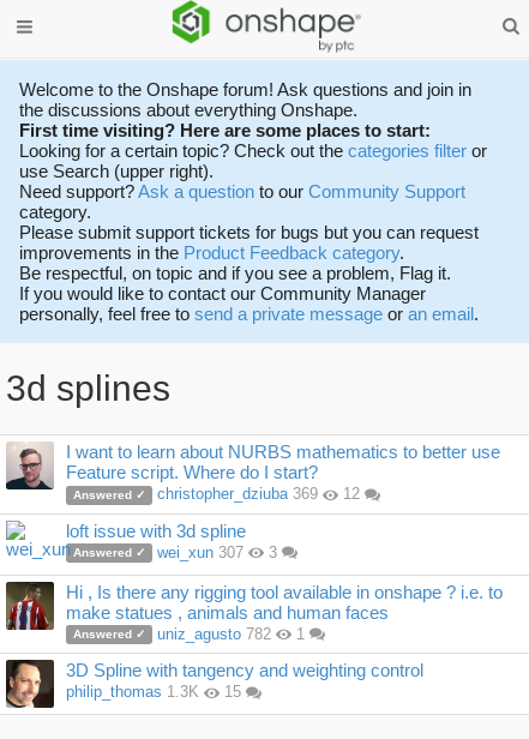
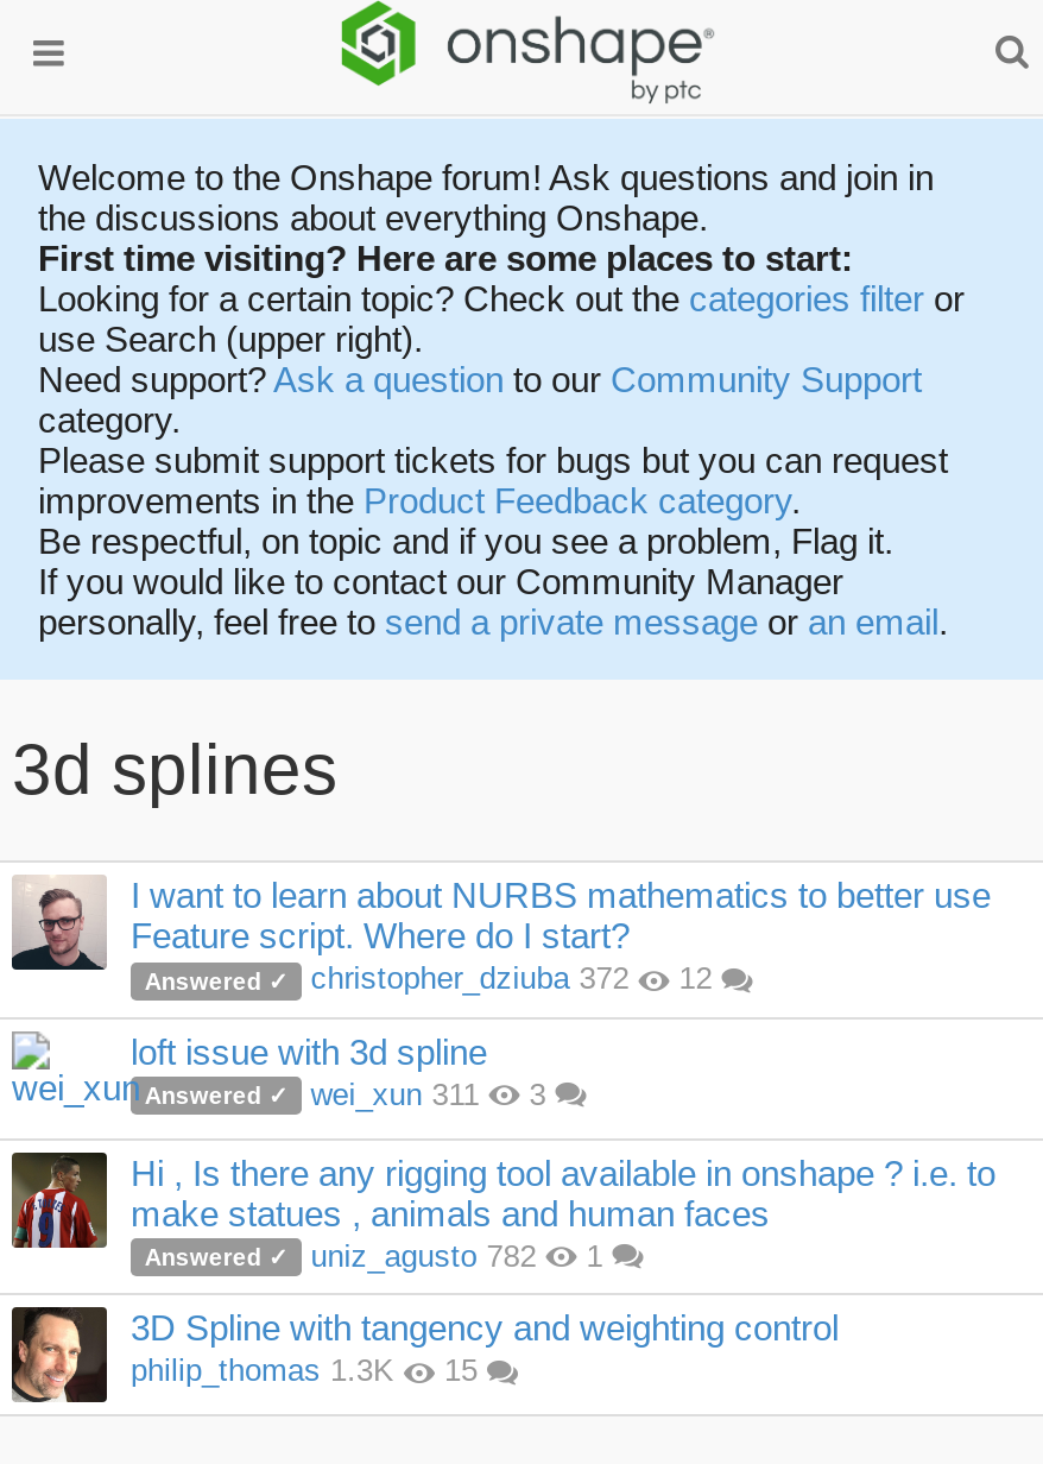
- christopher_dziuba 369
+ christopher_dziuba 372

- wei_xun 307
+ wei_xun 311
